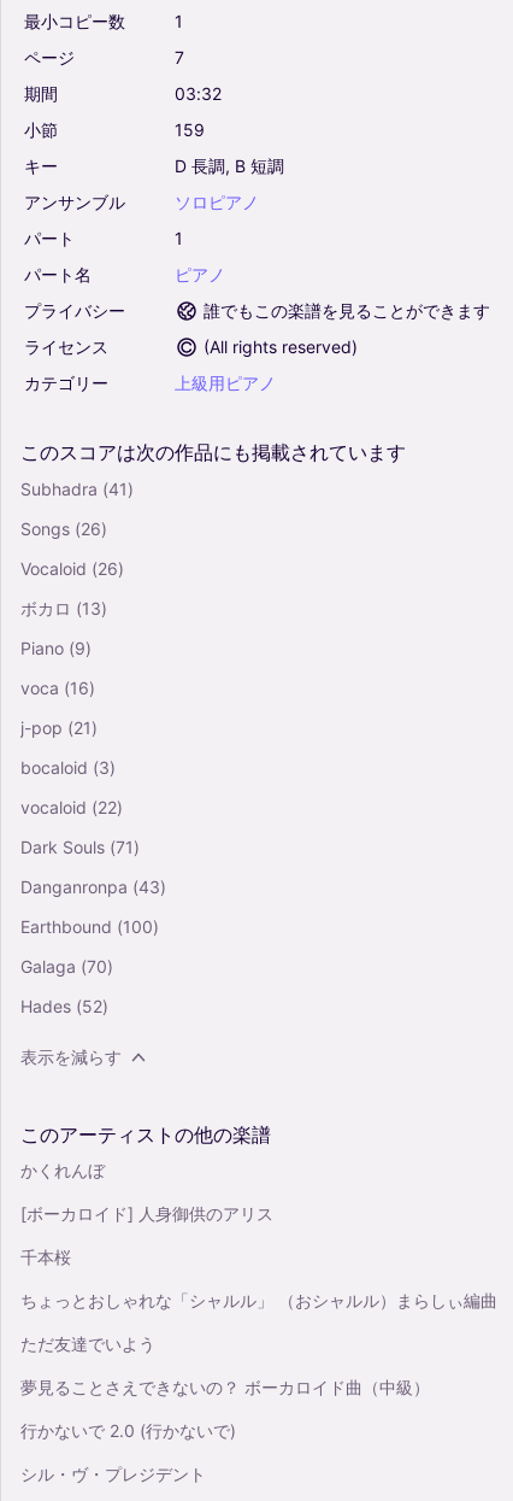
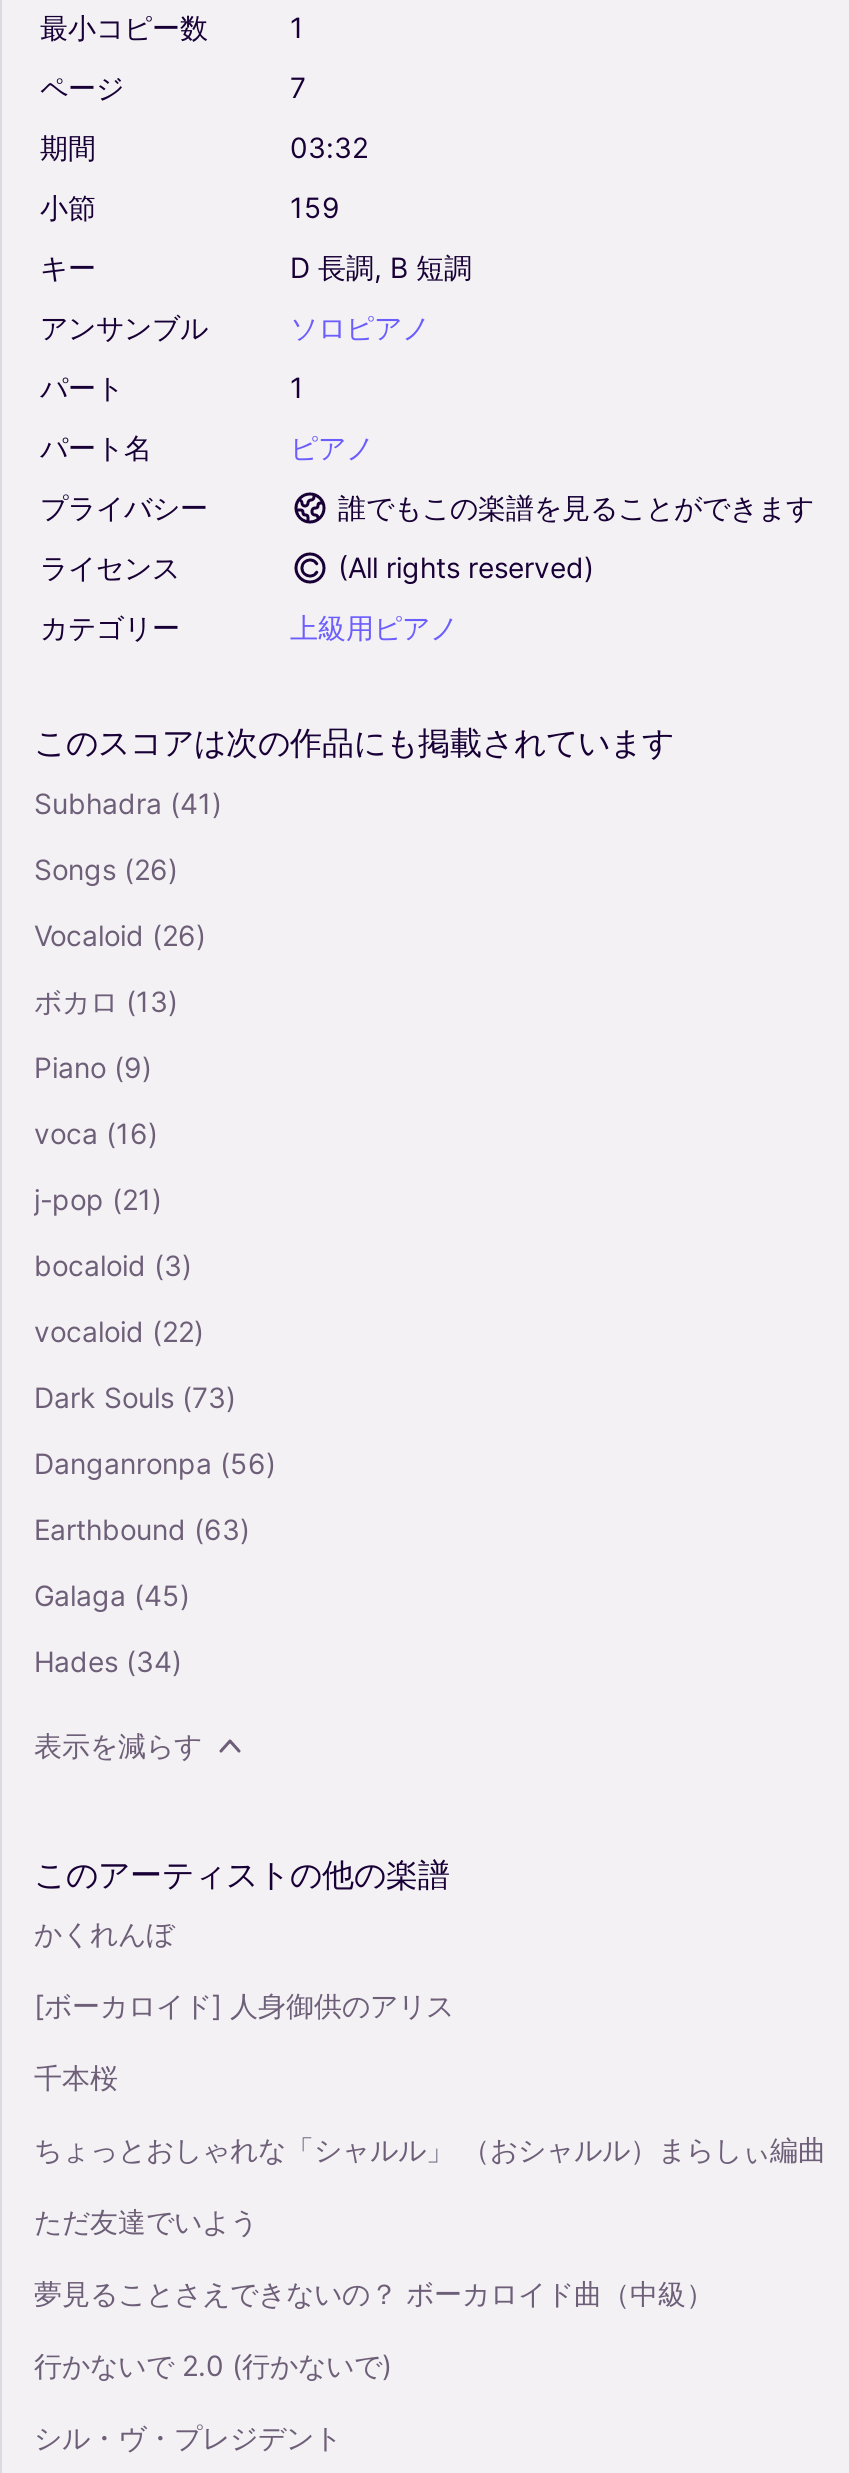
- Dark Souls (71)
+ Dark Souls (73)

- Danganronpa (43)
+ Danganronpa (56)

- Earthbound (100)
+ Earthbound (63)

- Galaga (70)
+ Galaga (45)

- Hades (52)
+ Hades (34)
